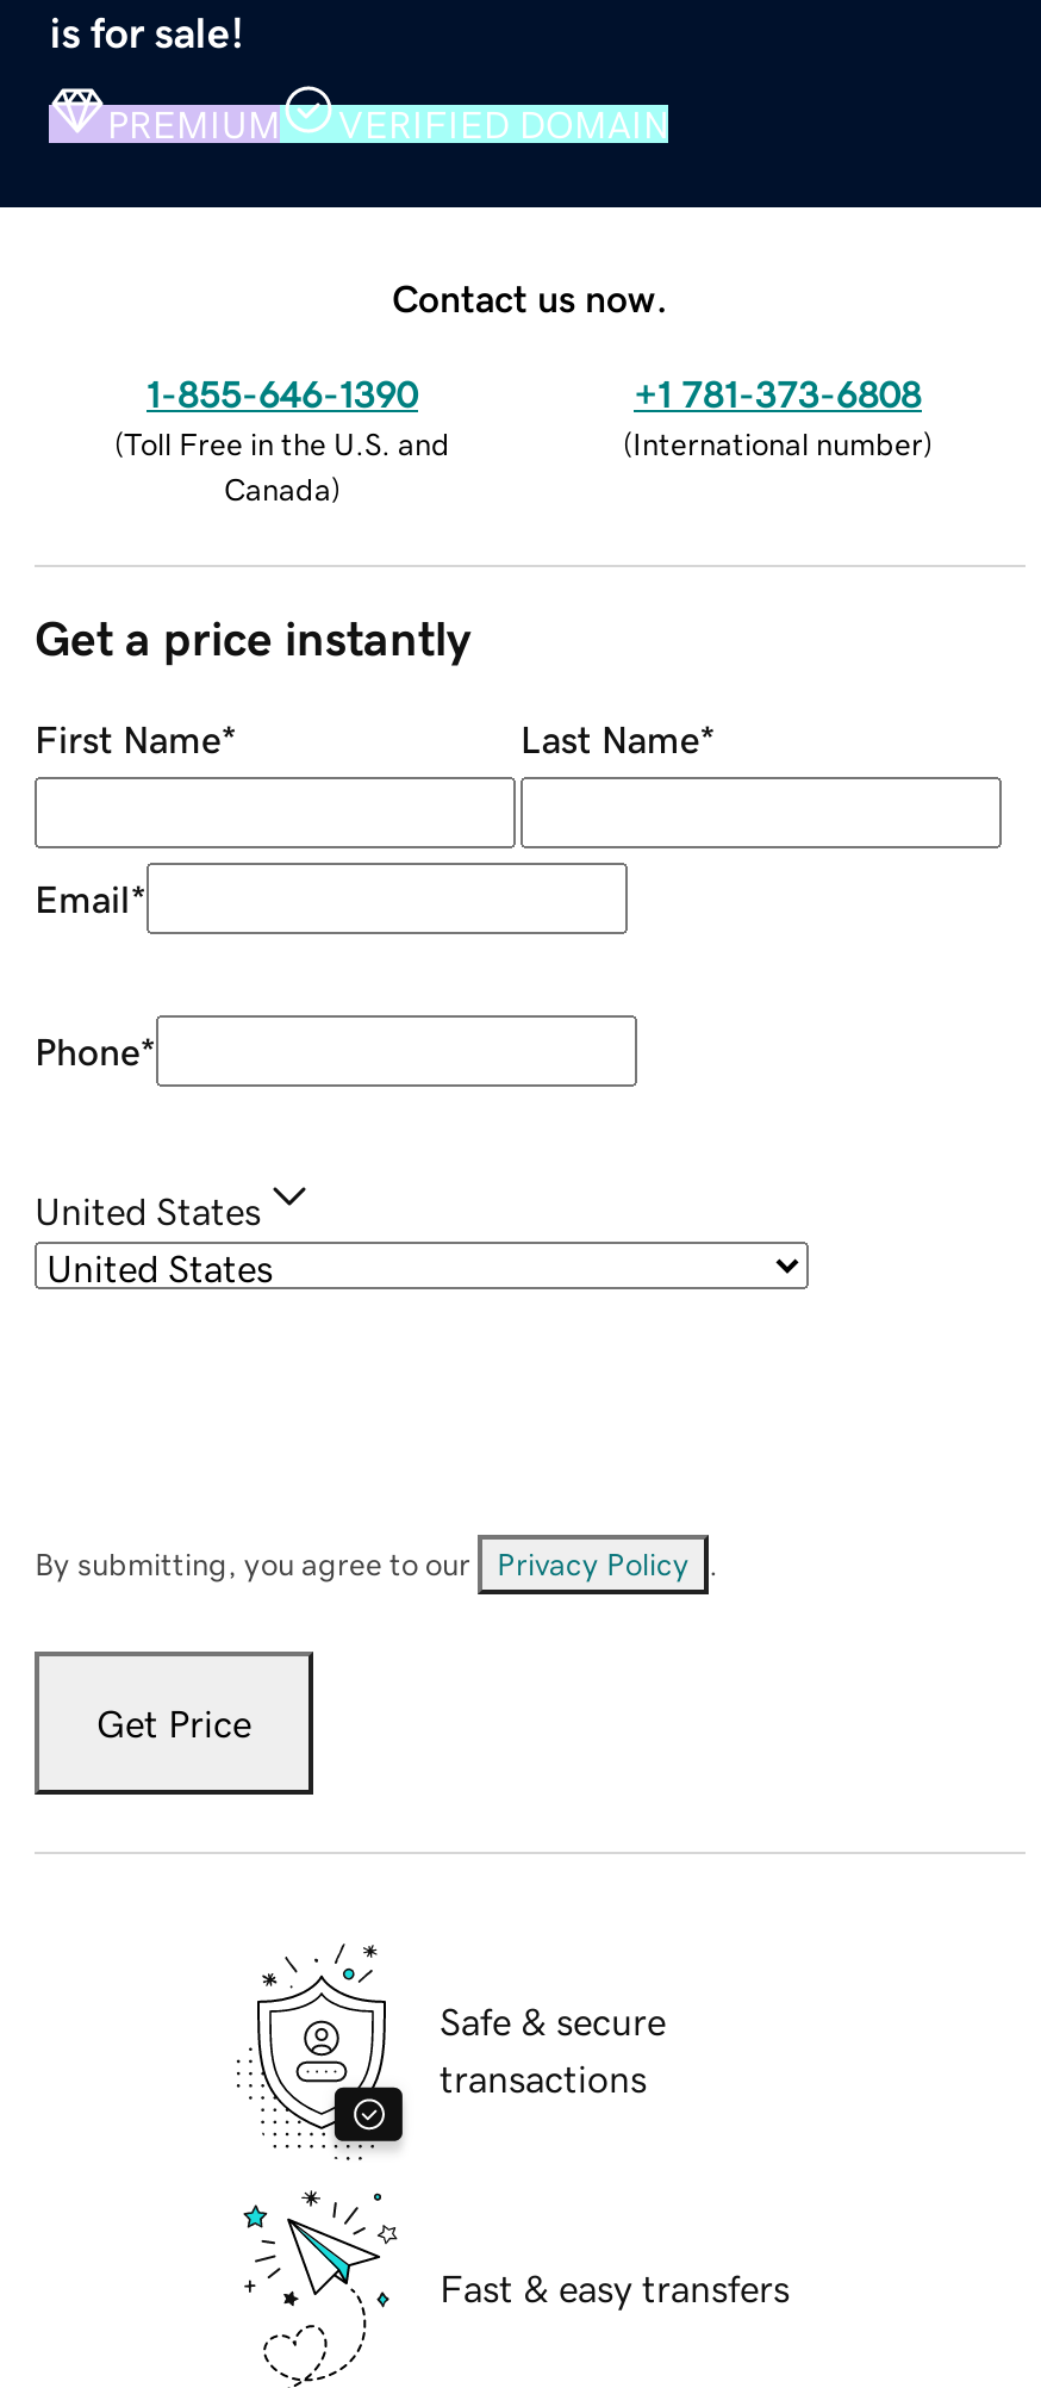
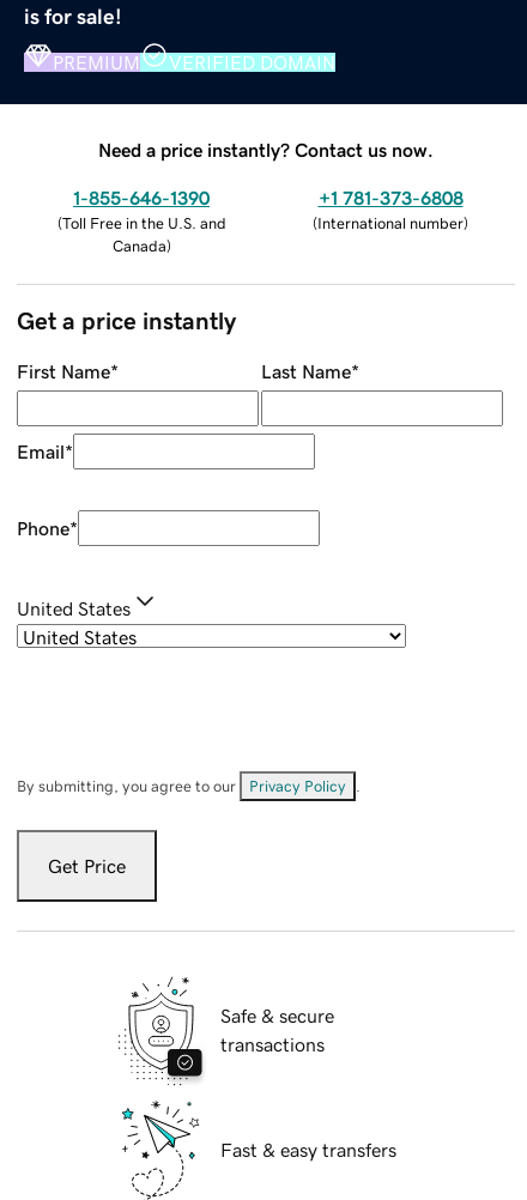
- Contact us now.
+ Need a price instantly? Contact us now.
